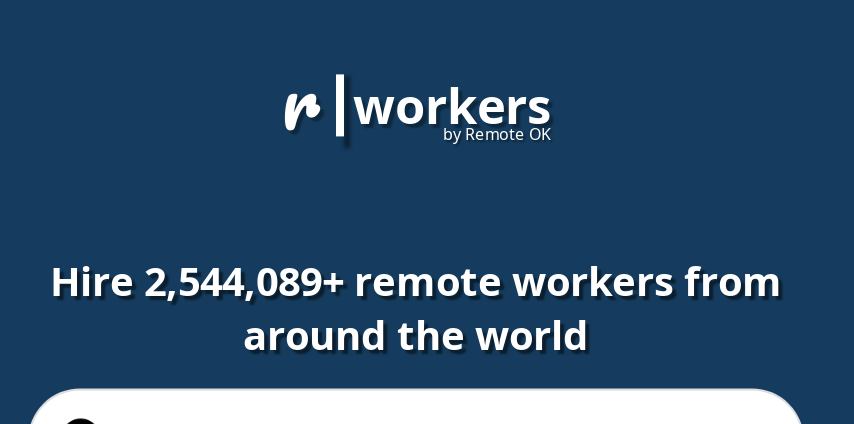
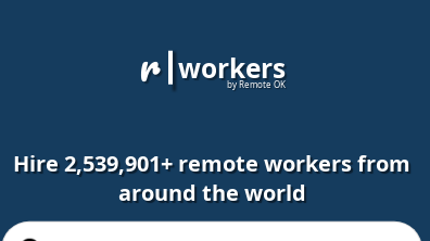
- Hire 2,544,089+ remote workers from
+ Hire 2,539,901+ remote workers from
